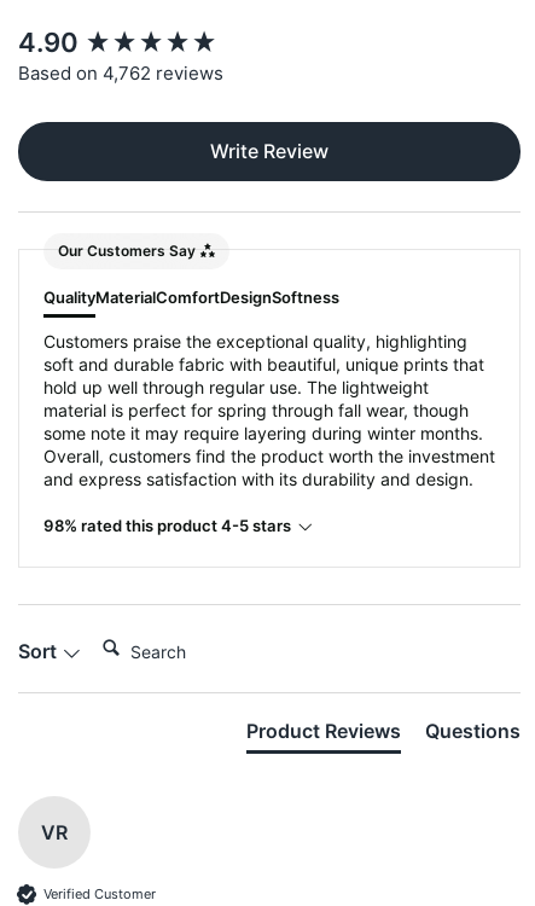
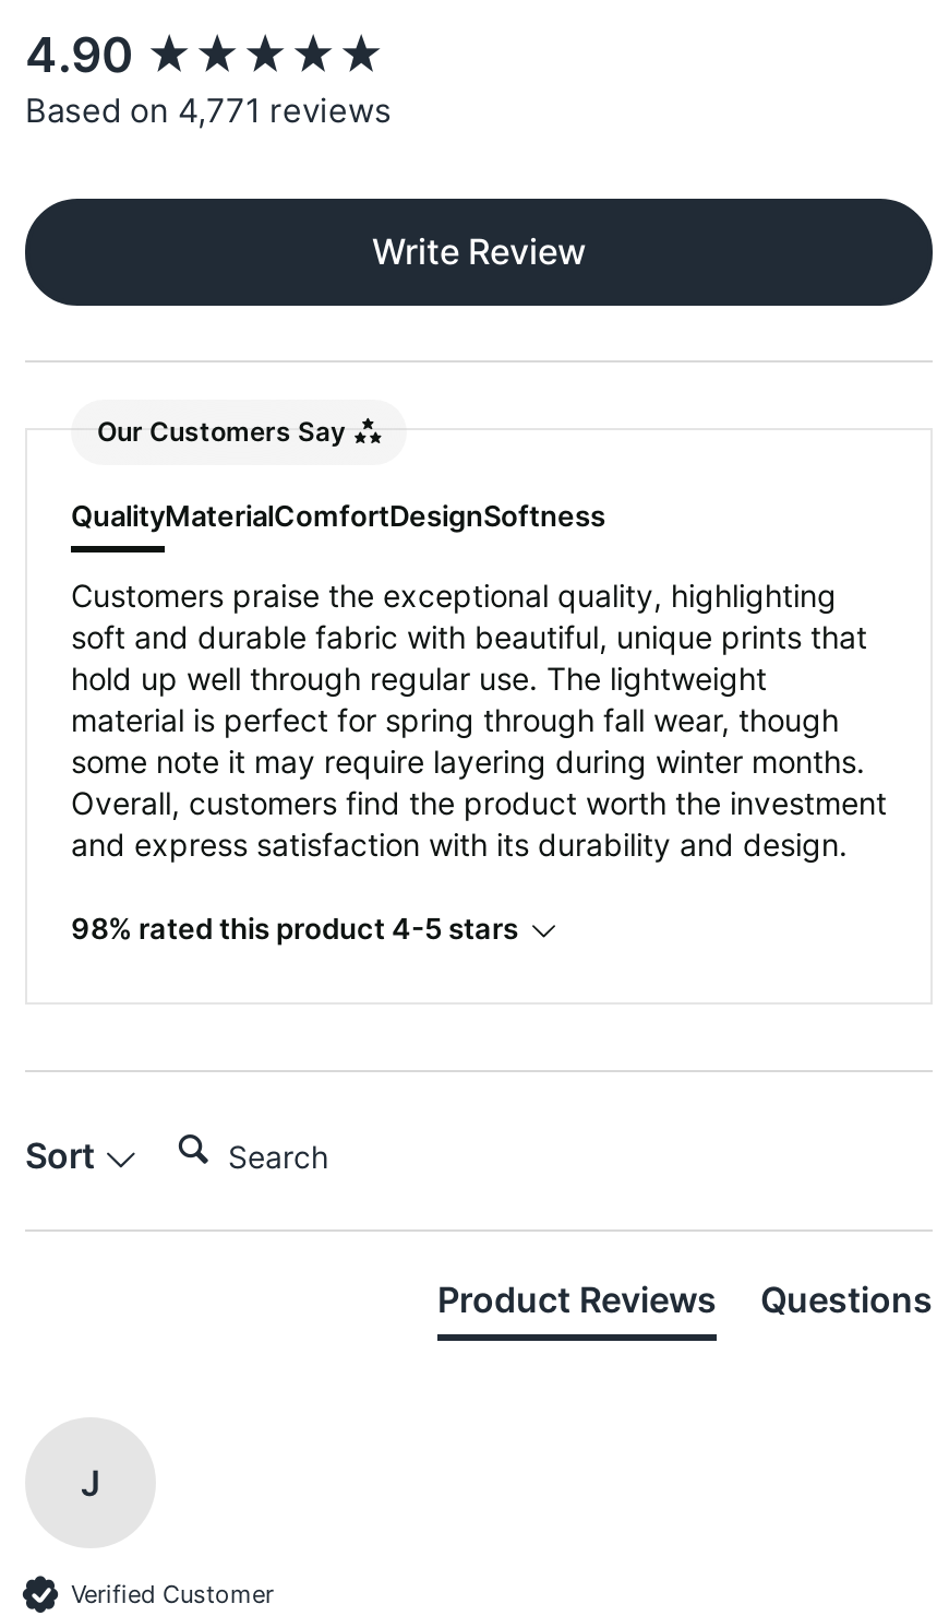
- Based on 4,762 reviews
+ Based on 4,771 reviews

- VR
+ J
